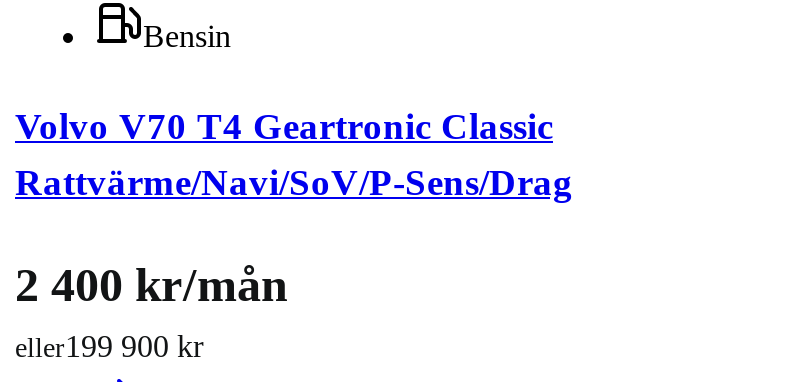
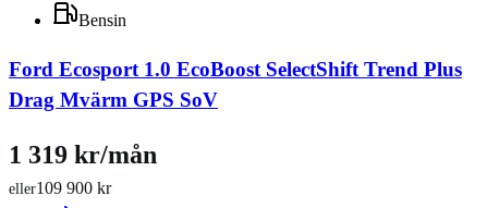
- Volvo V70 T4 Geartronic Classic
- Rattvärme/Navi/SoV/P-Sens/Drag
+ Ford Ecosport 1.0 EcoBoost SelectShift Trend Plus
+ Drag Mvärm GPS SoV

- 2 400 kr/mån
+ 1 319 kr/mån

- eller 199 900 kr
+ eller 109 900 kr
